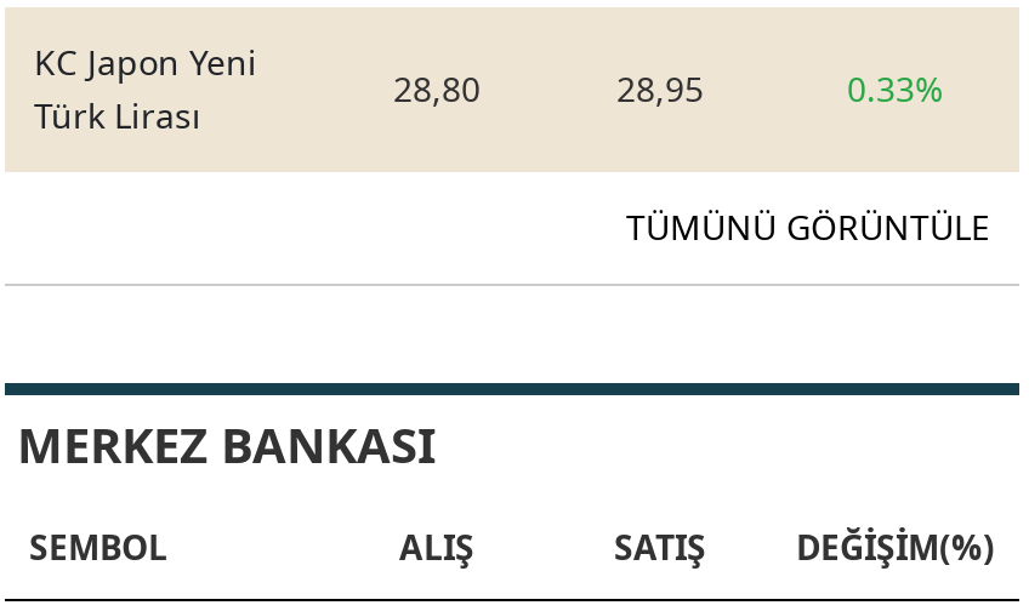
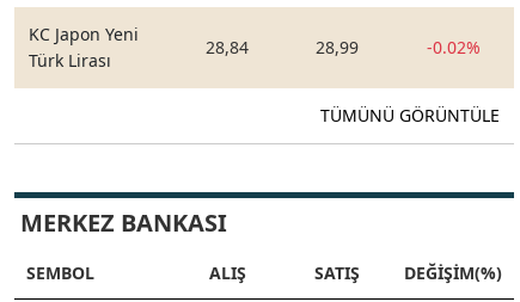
- 28,80
+ 28,84

- 28,95
+ 28,99

- 0.33%
+ -0.02%
